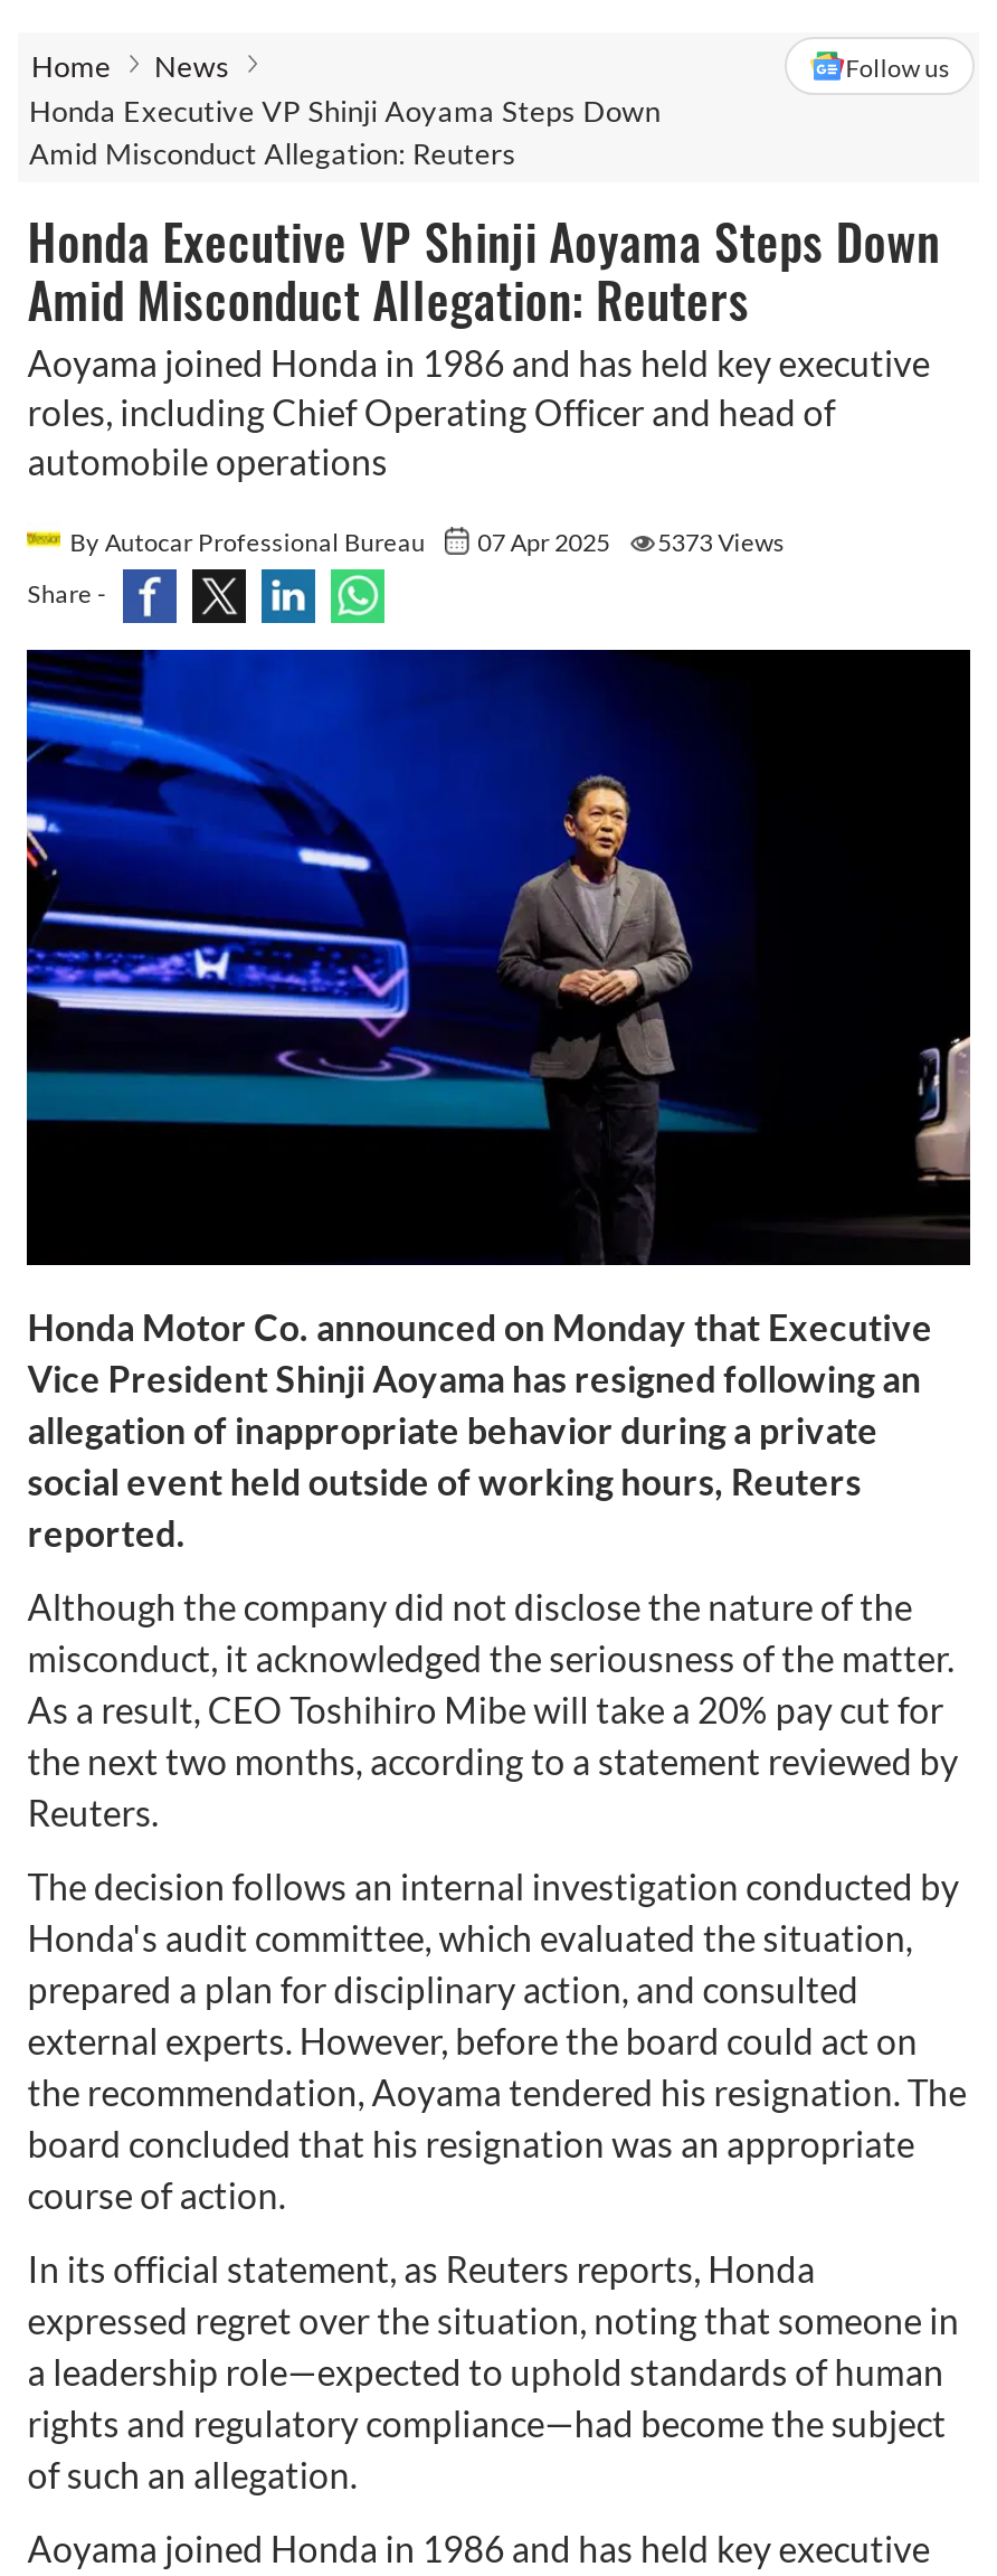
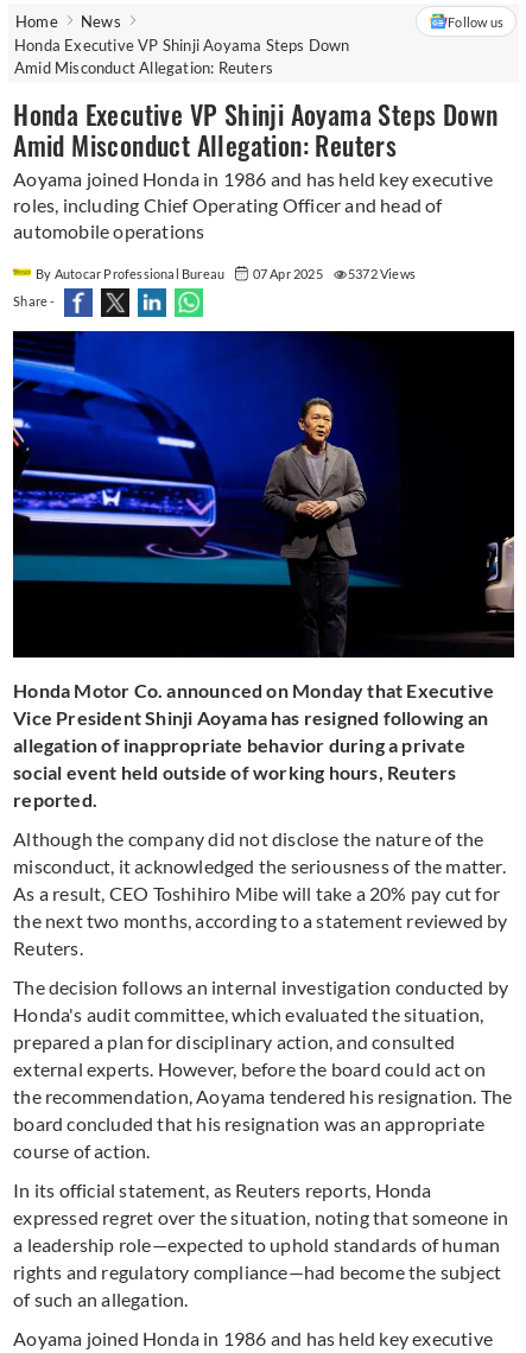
- By Autocar Professional Bureau 07 Apr 2025 5373 Views
+ By Autocar Professional Bureau 07 Apr 2025 5372 Views
